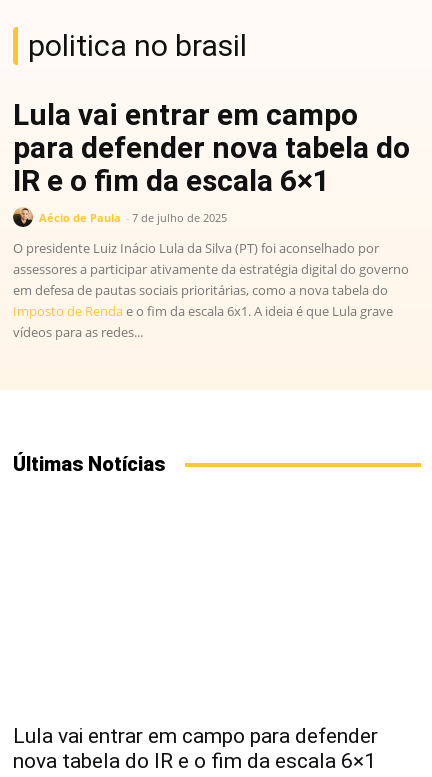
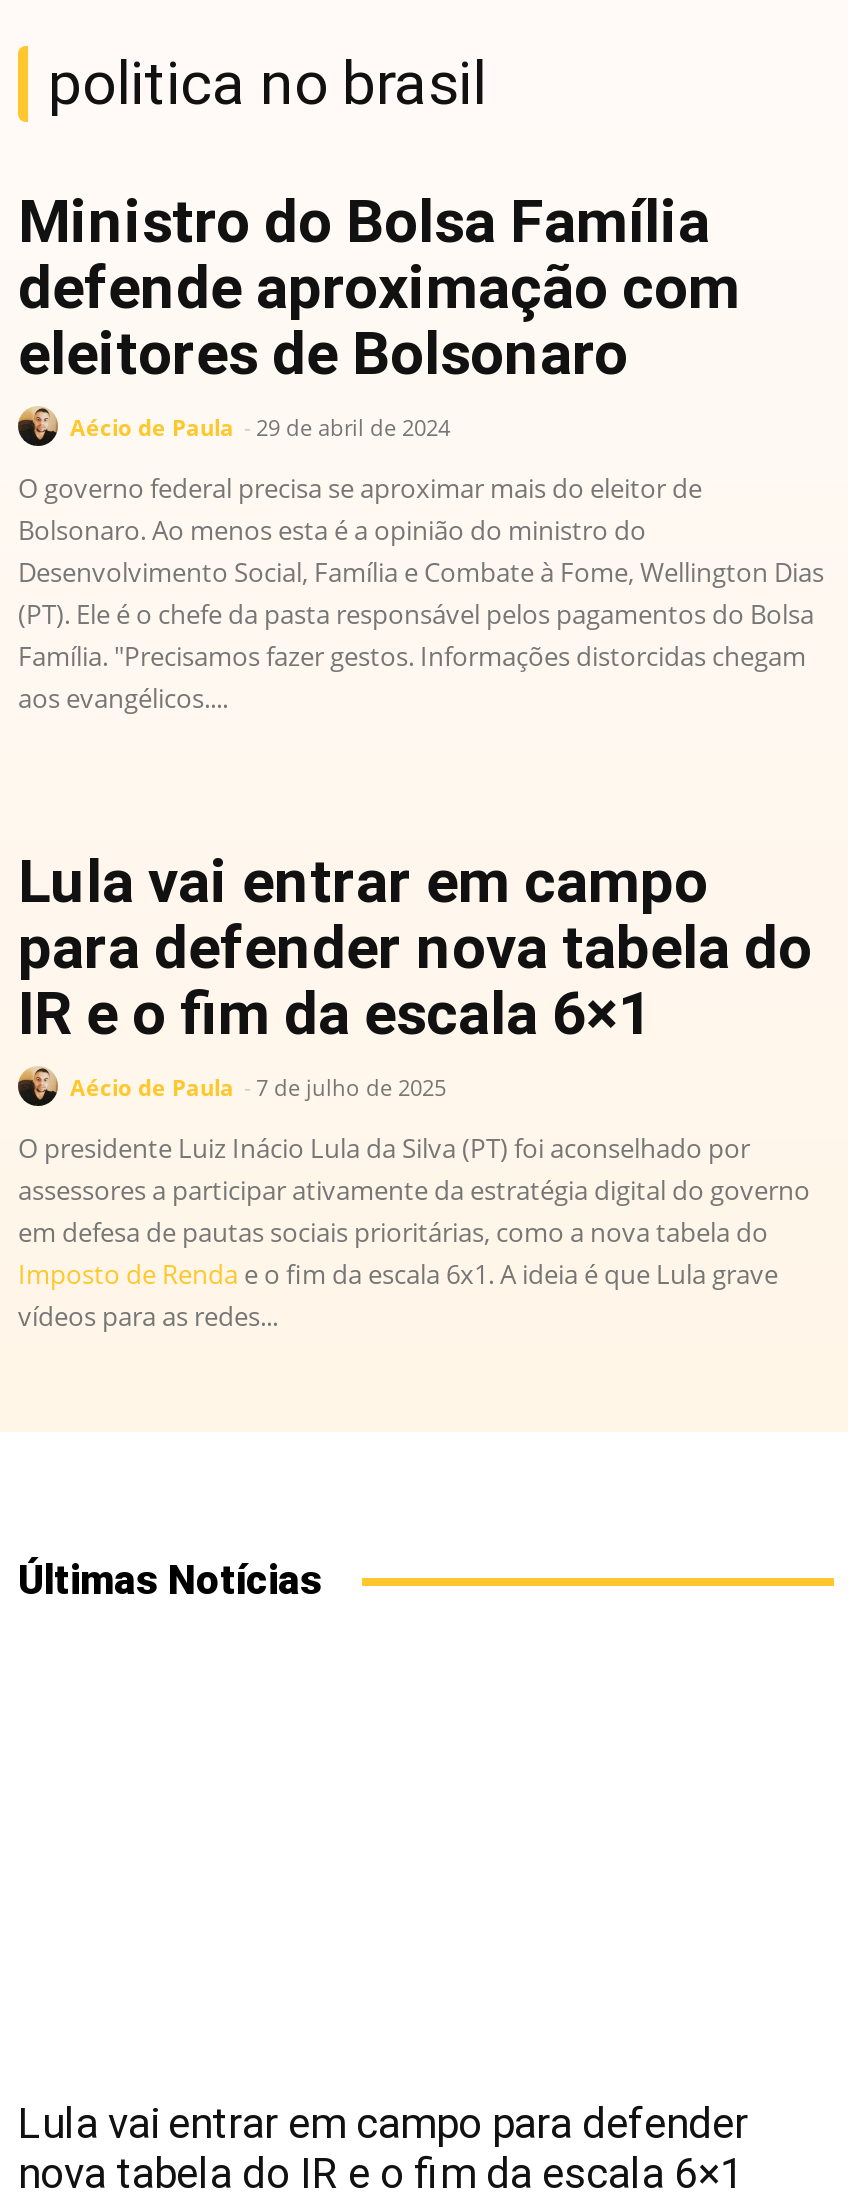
+ Ministro do Bolsa Família
+ defende aproximação com
+ eleitores de Bolsonaro
+ Aécio de Paula - 29 de abril de 2024
+ O governo federal precisa se aproximar mais do eleitor de
+ Bolsonaro. Ao menos esta é a opinião do ministro do
+ Desenvolvimento Social, Família e Combate à Fome, Wellington Dias
+ (PT). Ele é o chefe da pasta responsável pelos pagamentos do Bolsa
+ Família. "Precisamos fazer gestos. Informações distorcidas chegam
+ aos evangélicos....
